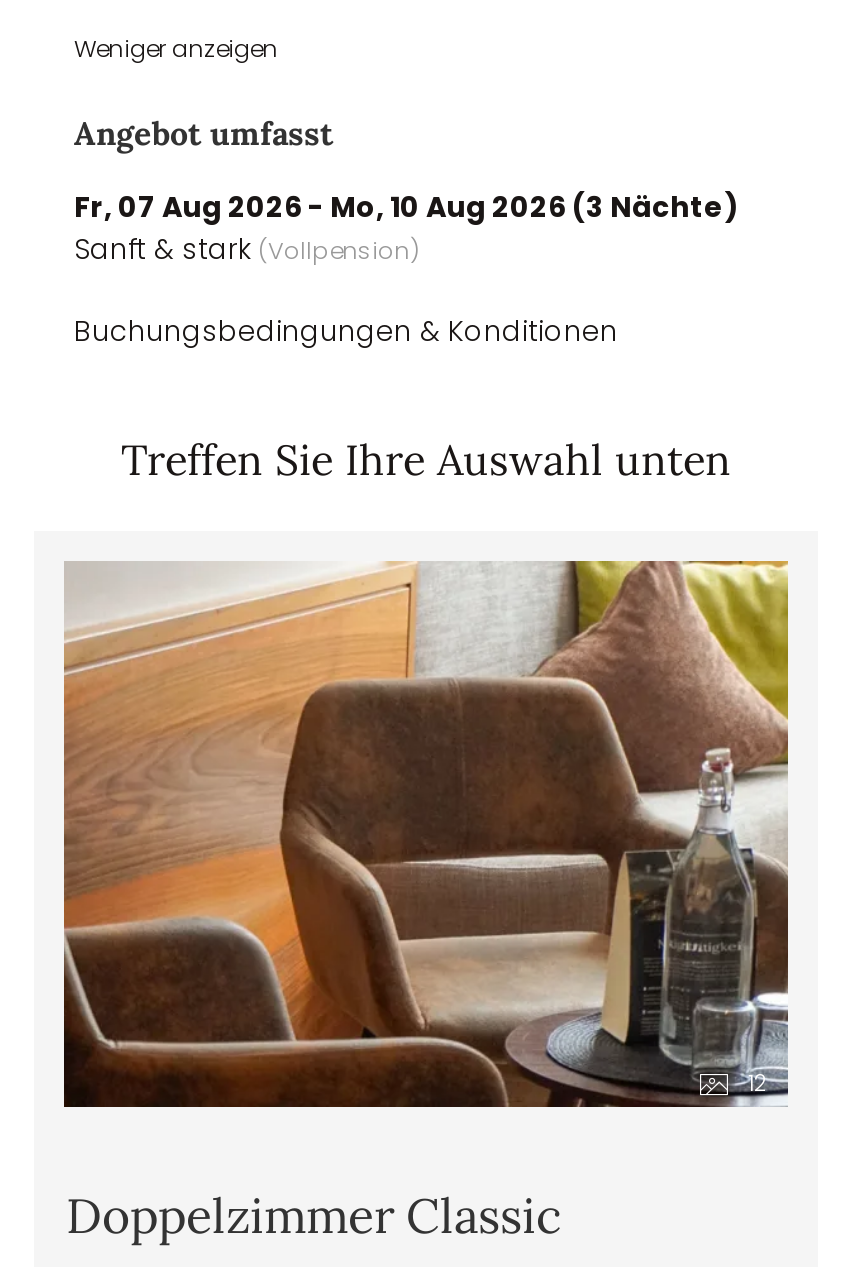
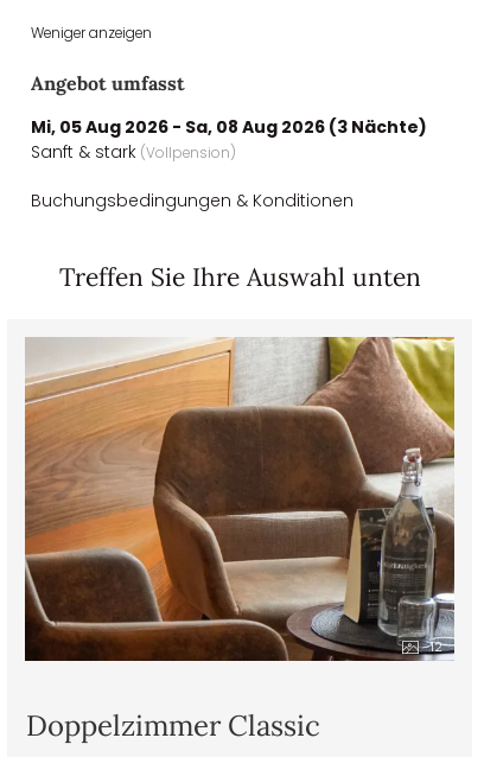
- Fr, 07 Aug 2026 - Mo, 10 Aug 2026 (3 Nächte)
+ Mi, 05 Aug 2026 - Sa, 08 Aug 2026 (3 Nächte)
